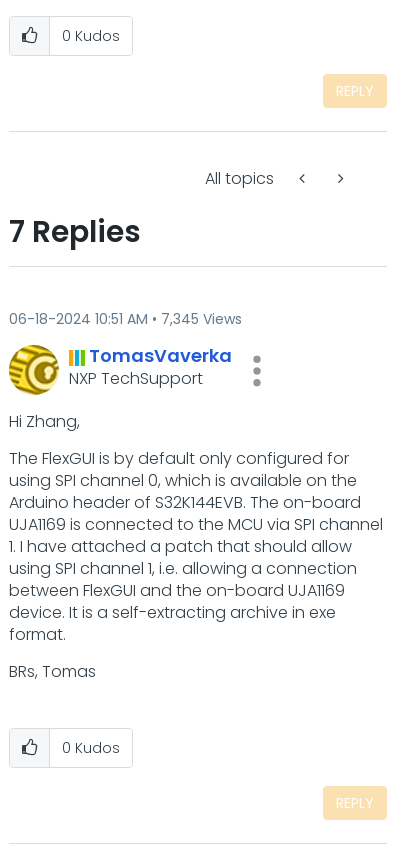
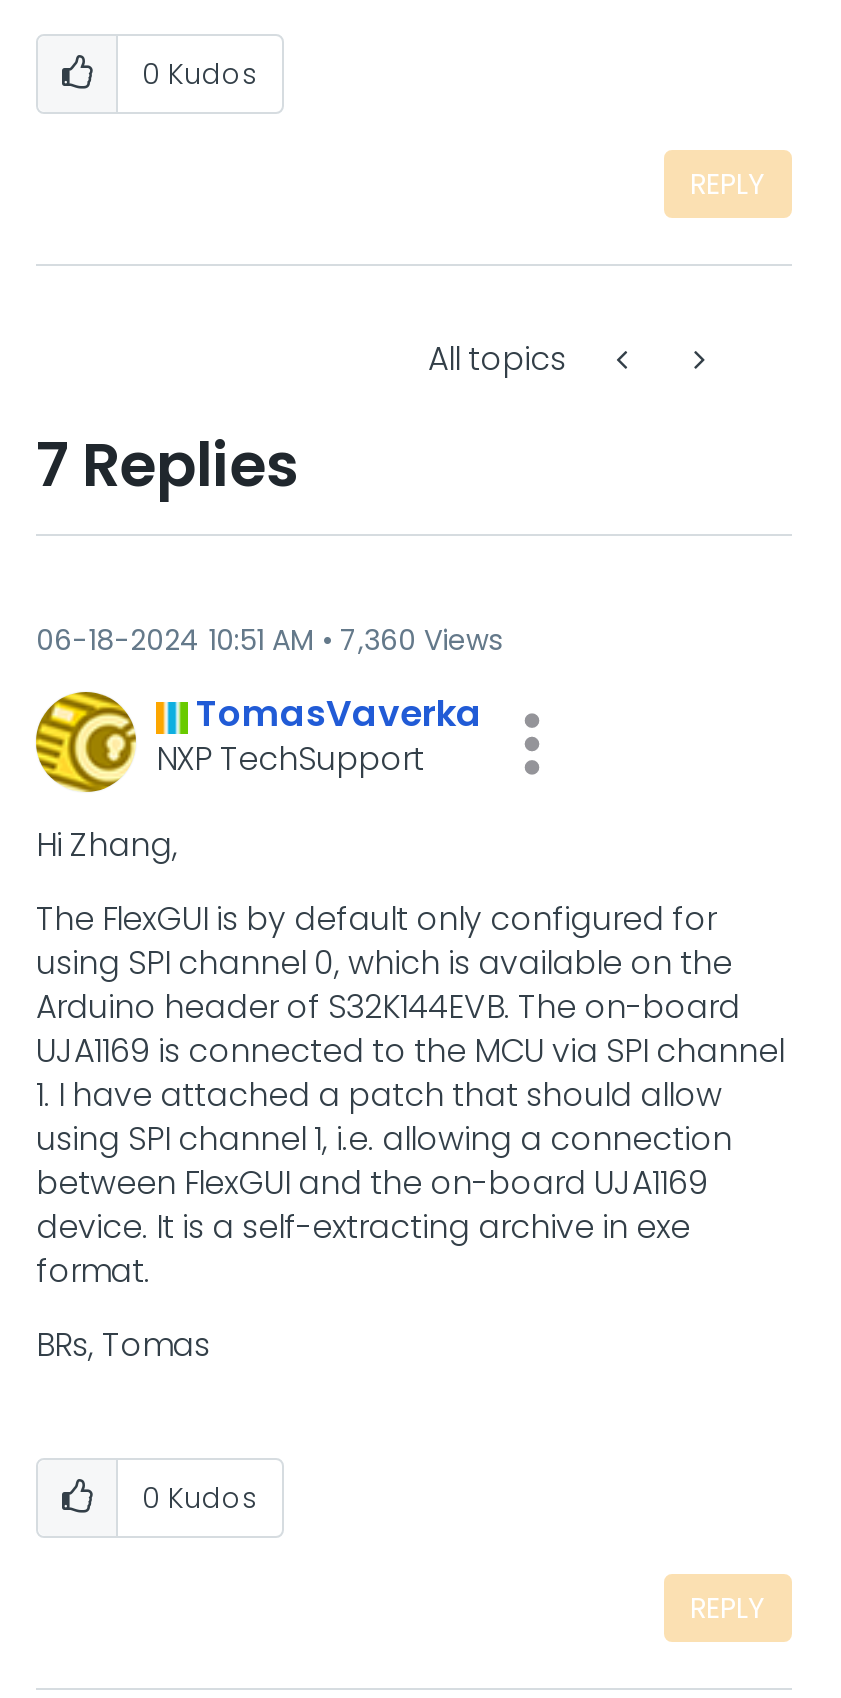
- 06-18-2024 10:51 AM 7,345 Views
+ 06-18-2024 10:51 AM 7,360 Views
